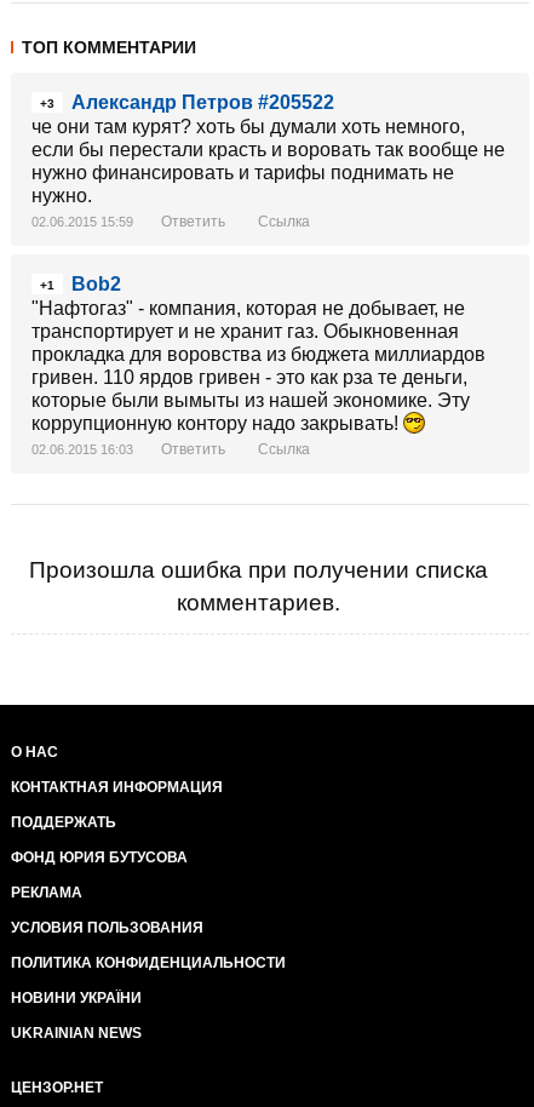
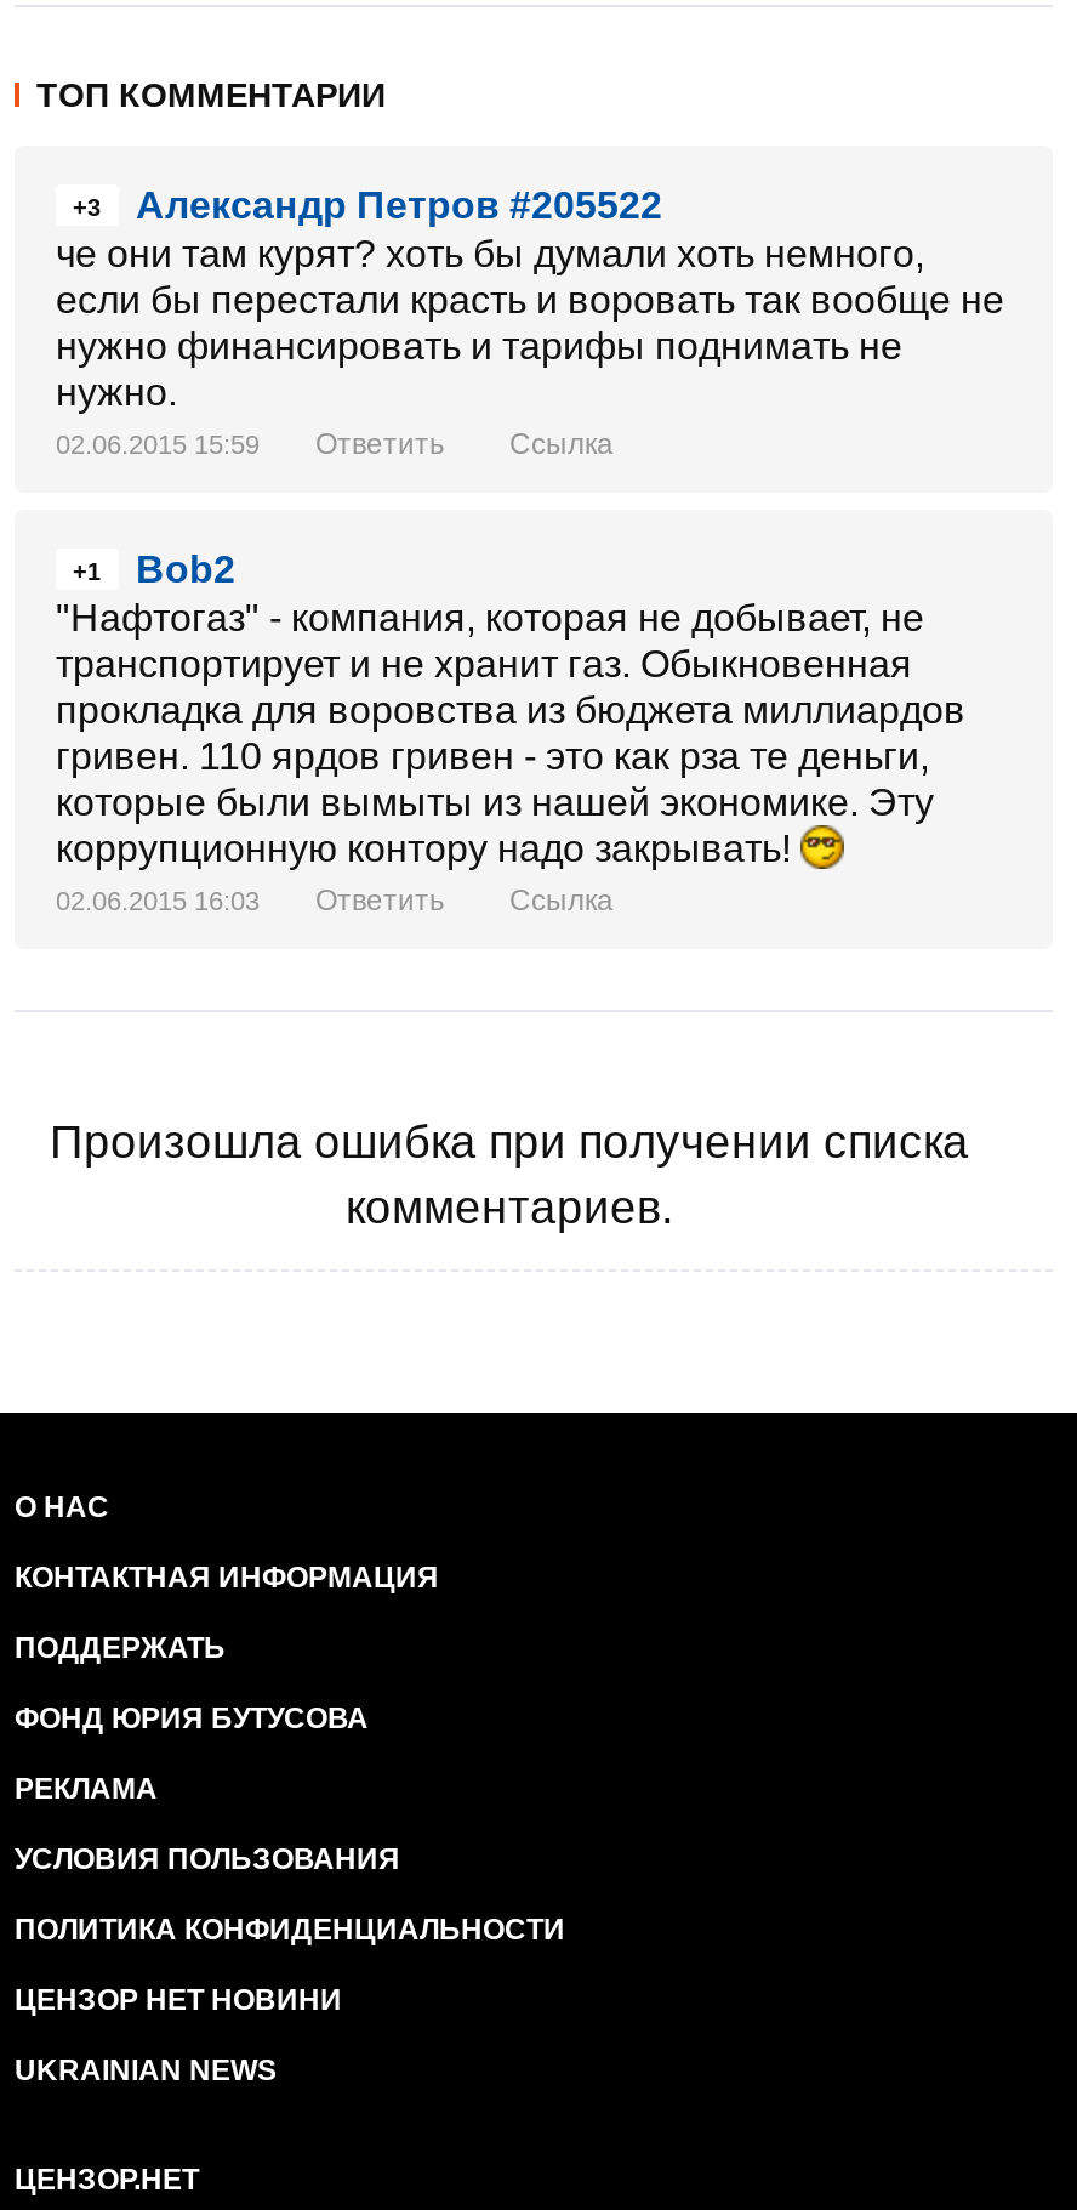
- НОВИНИ УКРАЇНИ
+ ЦЕНЗОР НЕТ НОВИНИ
